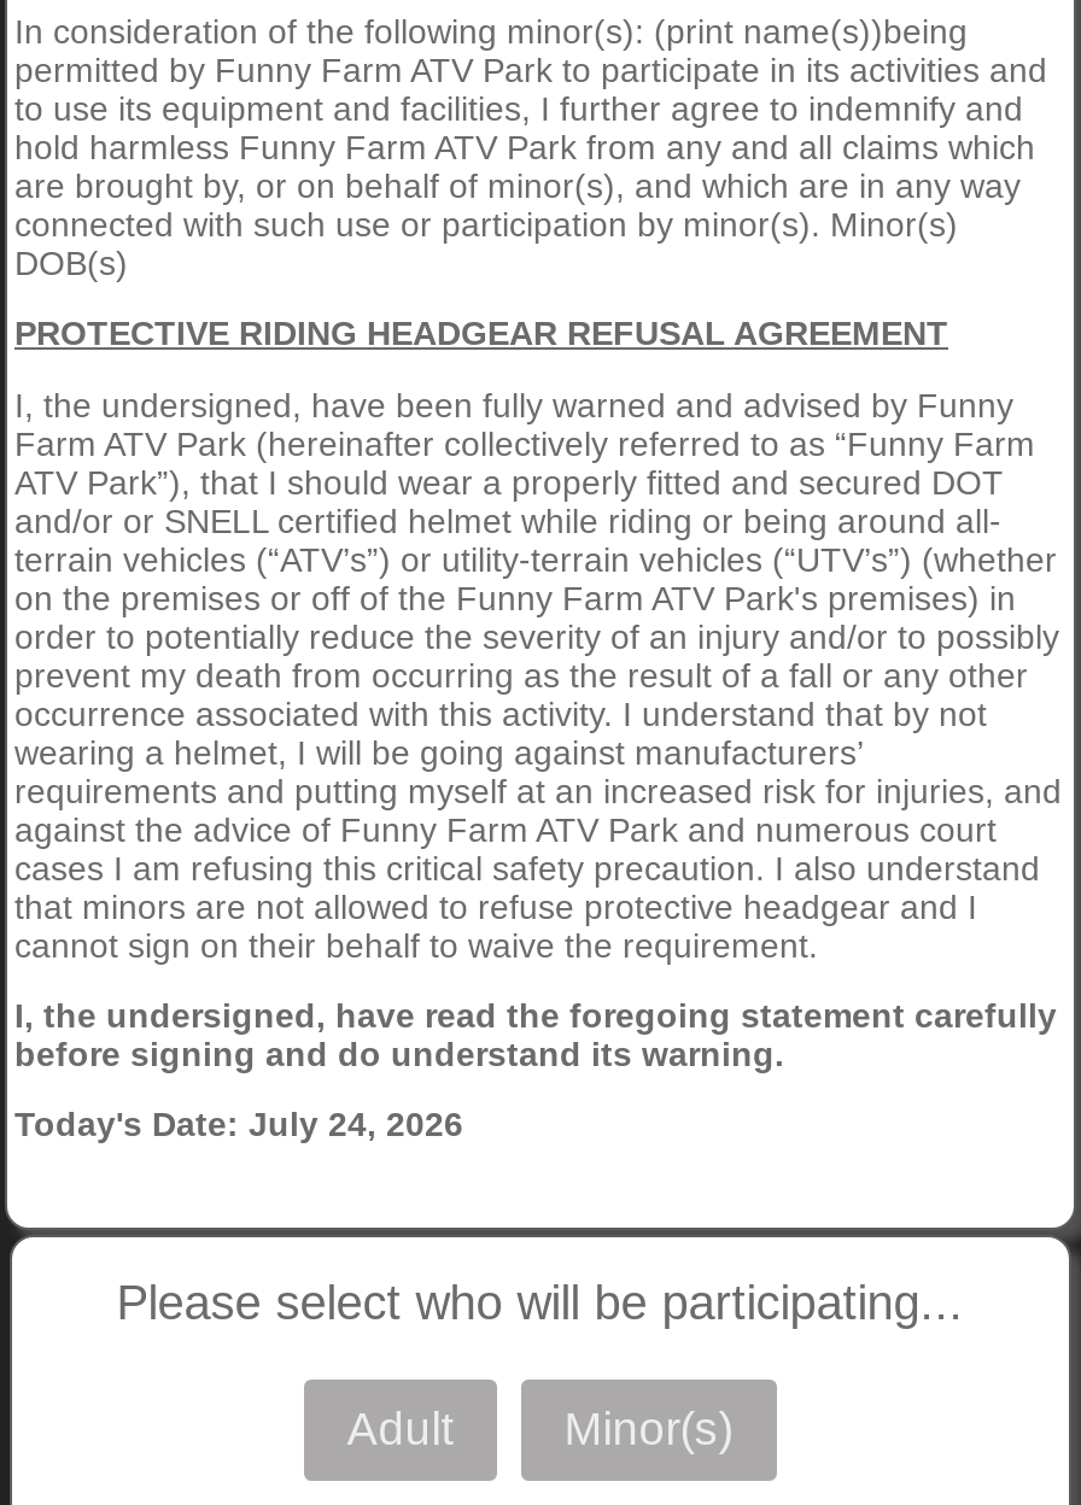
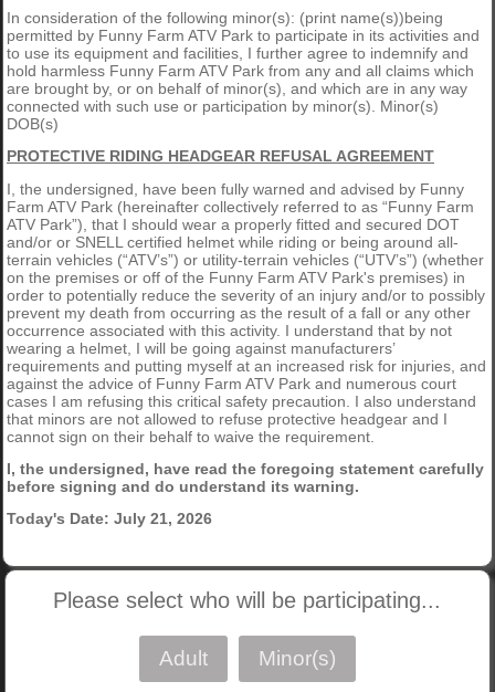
- Today's Date: July 24, 2026
+ Today's Date: July 21, 2026
